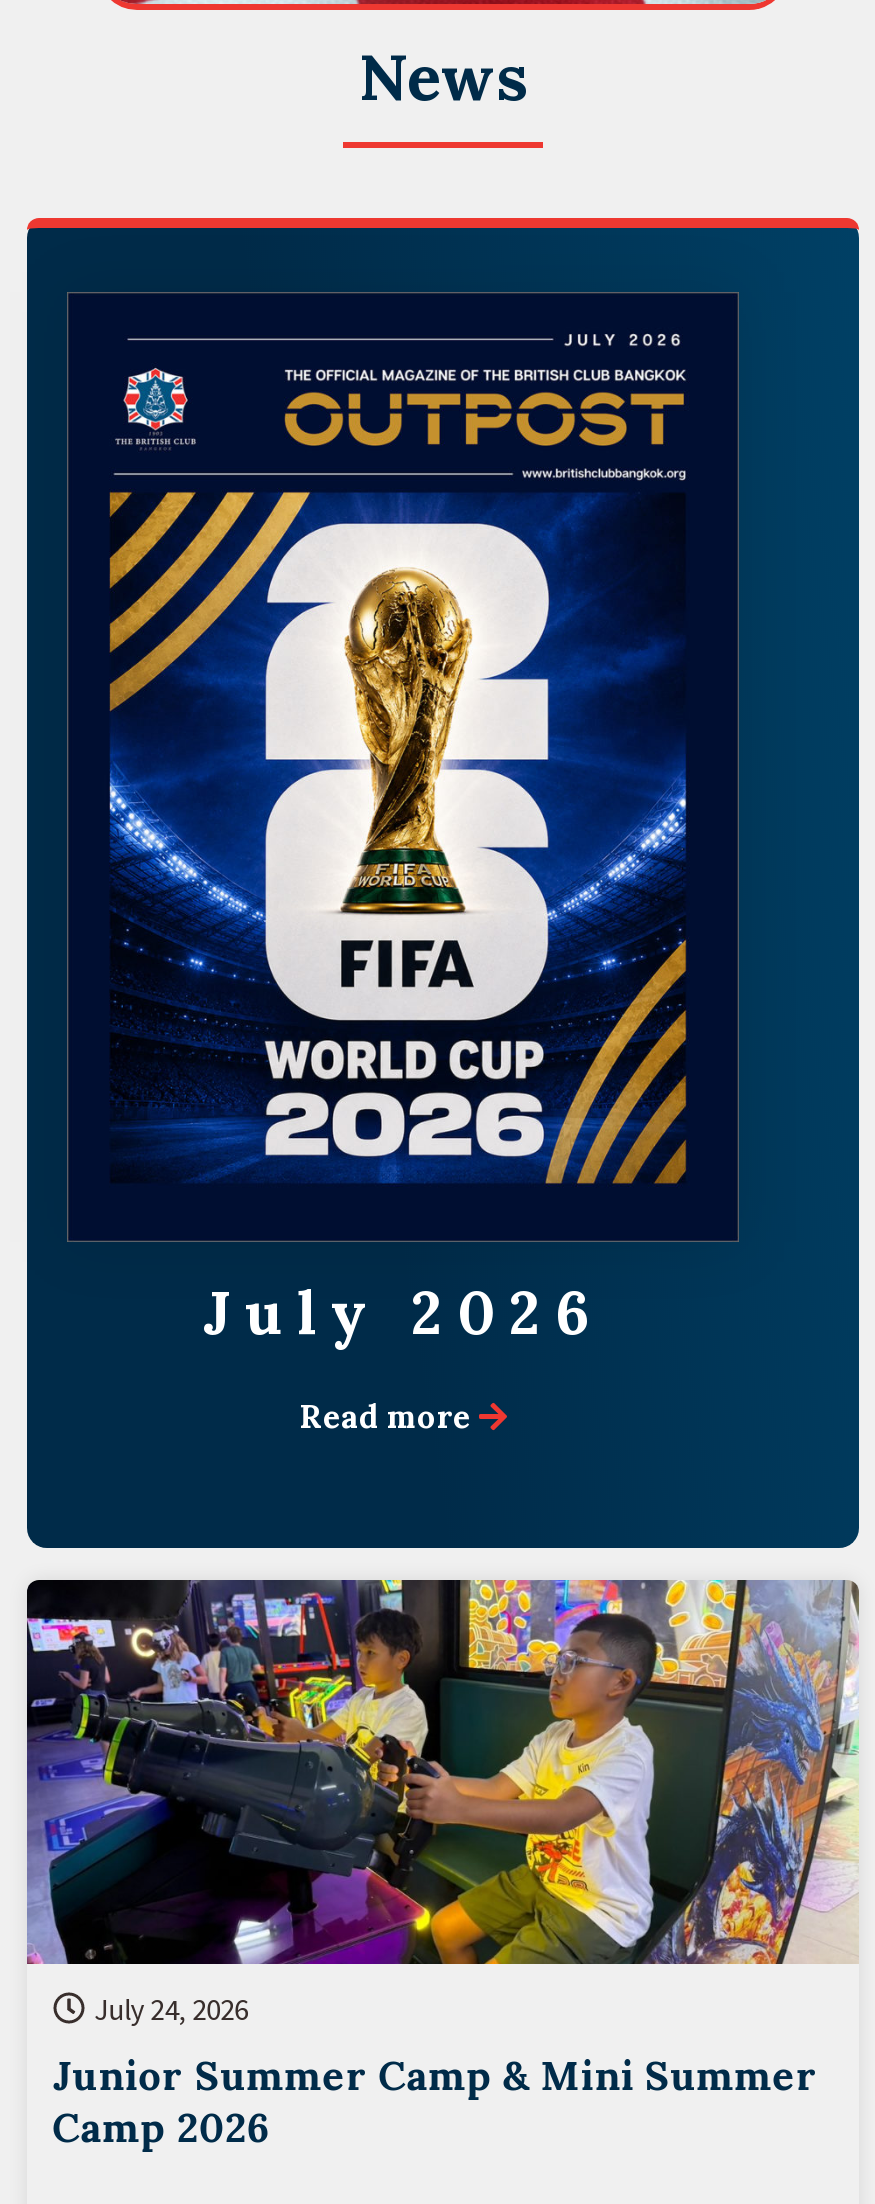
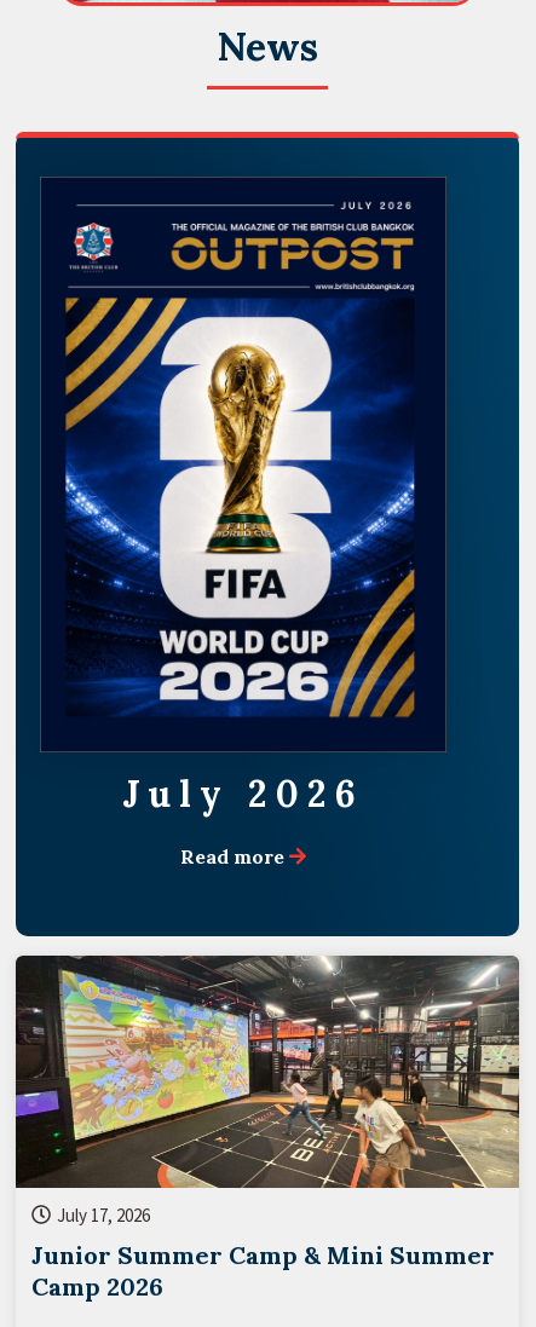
- [image]
- July 24, 2026
+ [image]
+ July 17, 2026
